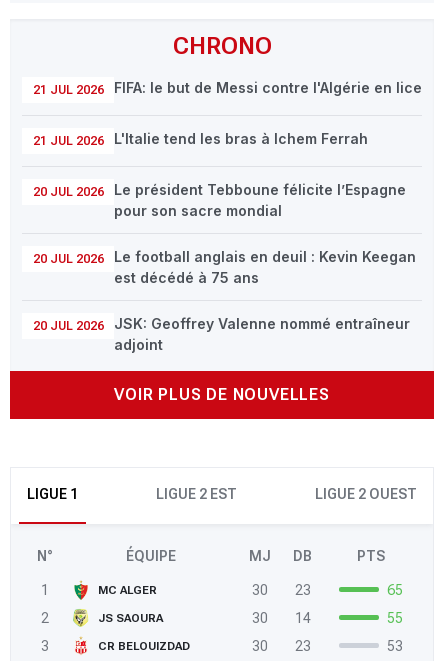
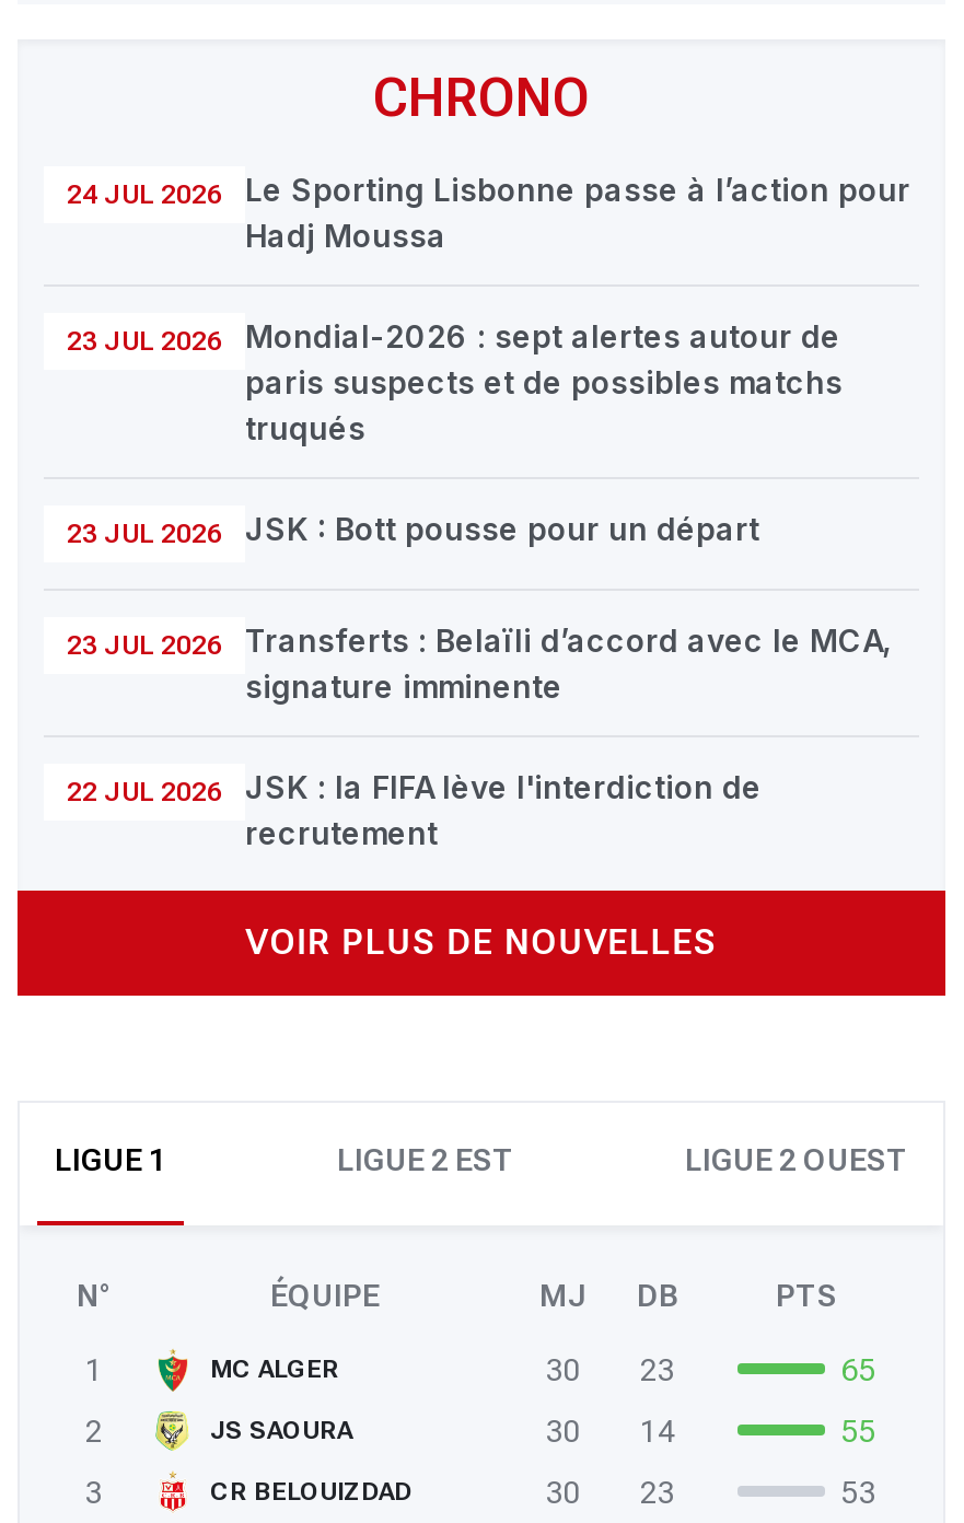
- 21 JUL 2026
- FIFA: le but de Messi contre l'Algérie en lice
+ 24 JUL 2026
+ Le Sporting Lisbonne passe à l’action pour
+ Hadj Moussa

- 21 JUL 2026
- L'Italie tend les bras à Ichem Ferrah
+ 23 JUL 2026
+ Mondial-2026 : sept alertes autour de
+ paris suspects et de possibles matchs
+ truqués

- 20 JUL 2026
- Le président Tebboune félicite l’Espagne
- pour son sacre mondial
+ 23 JUL 2026
+ JSK : Bott pousse pour un départ

- 20 JUL 2026
- Le football anglais en deuil : Kevin Keegan
- est décédé à 75 ans
+ 23 JUL 2026
+ Transferts : Belaïli d’accord avec le MCA,
+ signature imminente

- 20 JUL 2026
- JSK: Geoffrey Valenne nommé entraîneur
- adjoint
+ 22 JUL 2026
+ JSK : la FIFA lève l'interdiction de
+ recrutement
